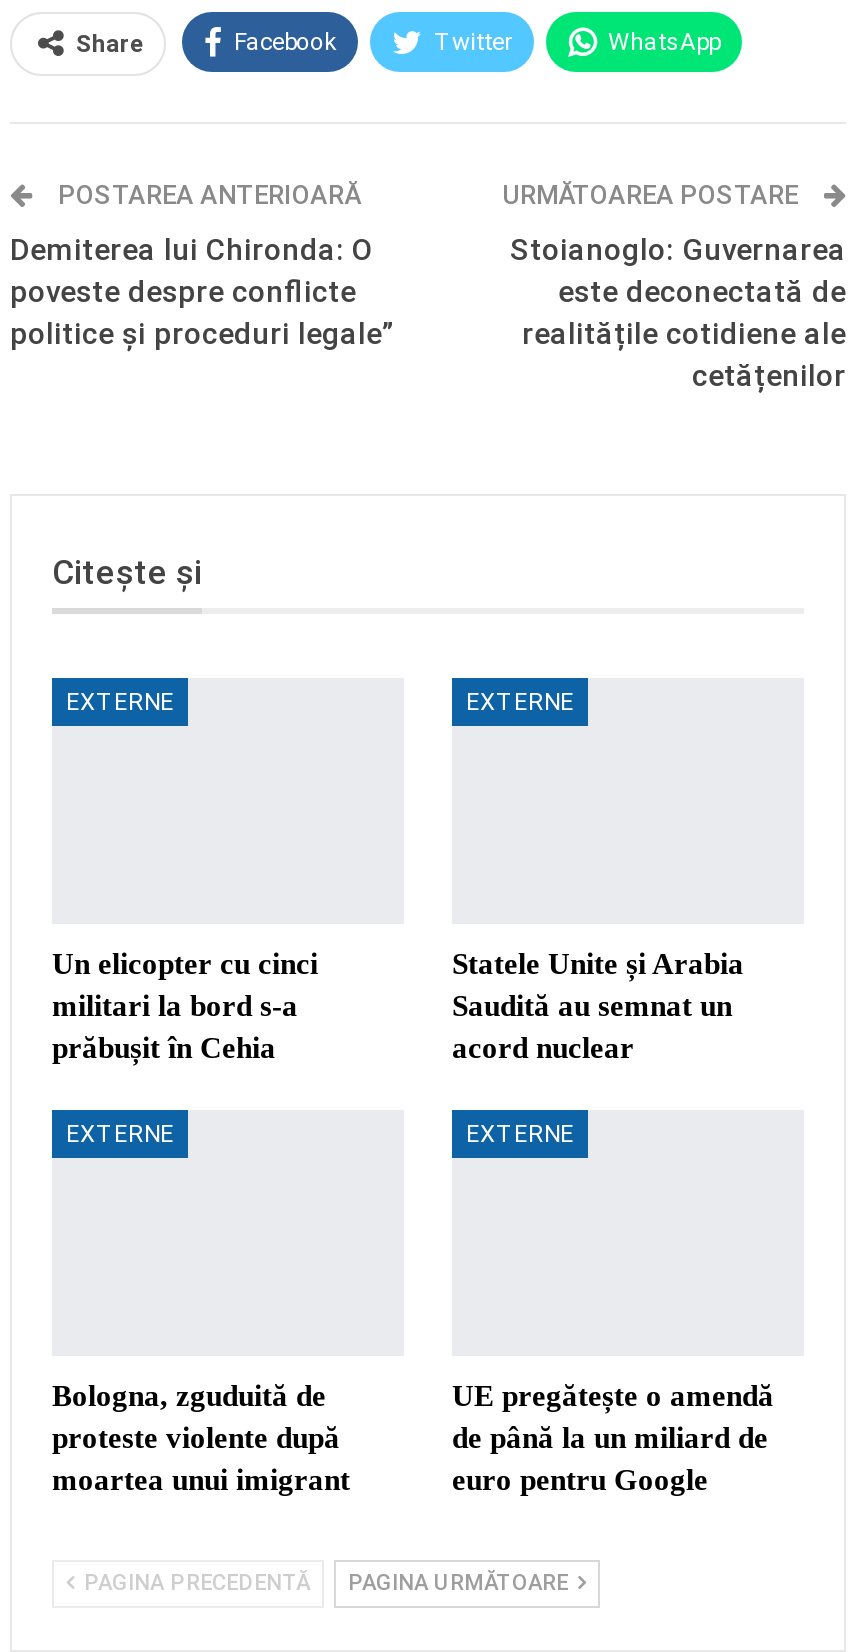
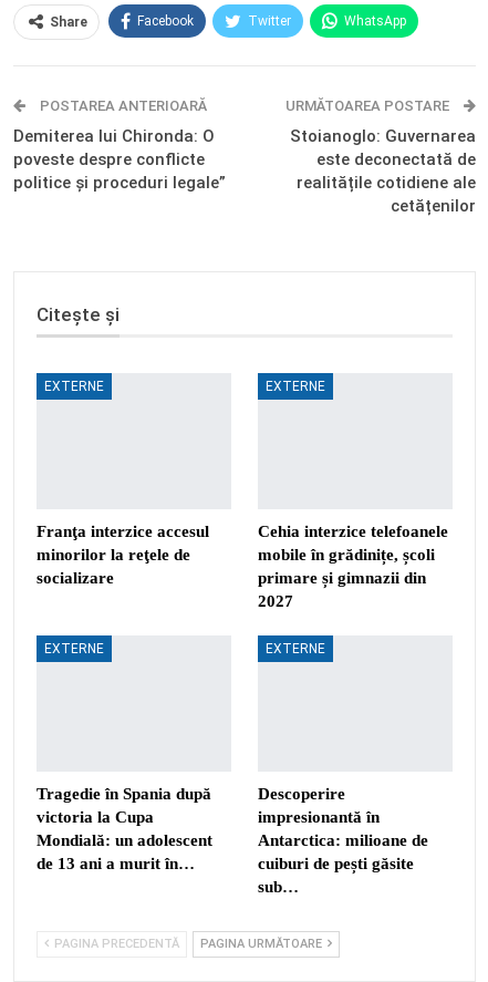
- Un elicopter cu cinci
- militari la bord s-a
- prăbușit în Cehia
+ Franţa interzice accesul
+ minorilor la reţele de
+ socializare

- Statele Unite și Arabia
- Saudită au semnat un
- acord nuclear
+ Cehia interzice telefoanele
+ mobile în grădinițe, școli
+ primare și gimnazii din
+ 2027

- Bologna, zguduită de
- proteste violente după
- moartea unui imigrant
+ Tragedie în Spania după
+ victoria la Cupa
+ Mondială: un adolescent
+ de 13 ani a murit în…

- UE pregătește o amendă
- de până la un miliard de
- euro pentru Google
+ Descoperire
+ impresionantă în
+ Antarctica: milioane de
+ cuiburi de pești găsite
+ sub…
